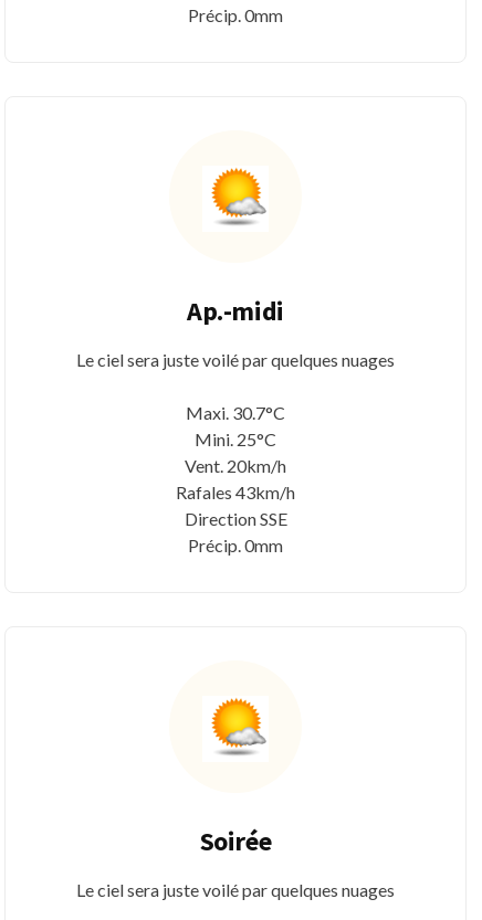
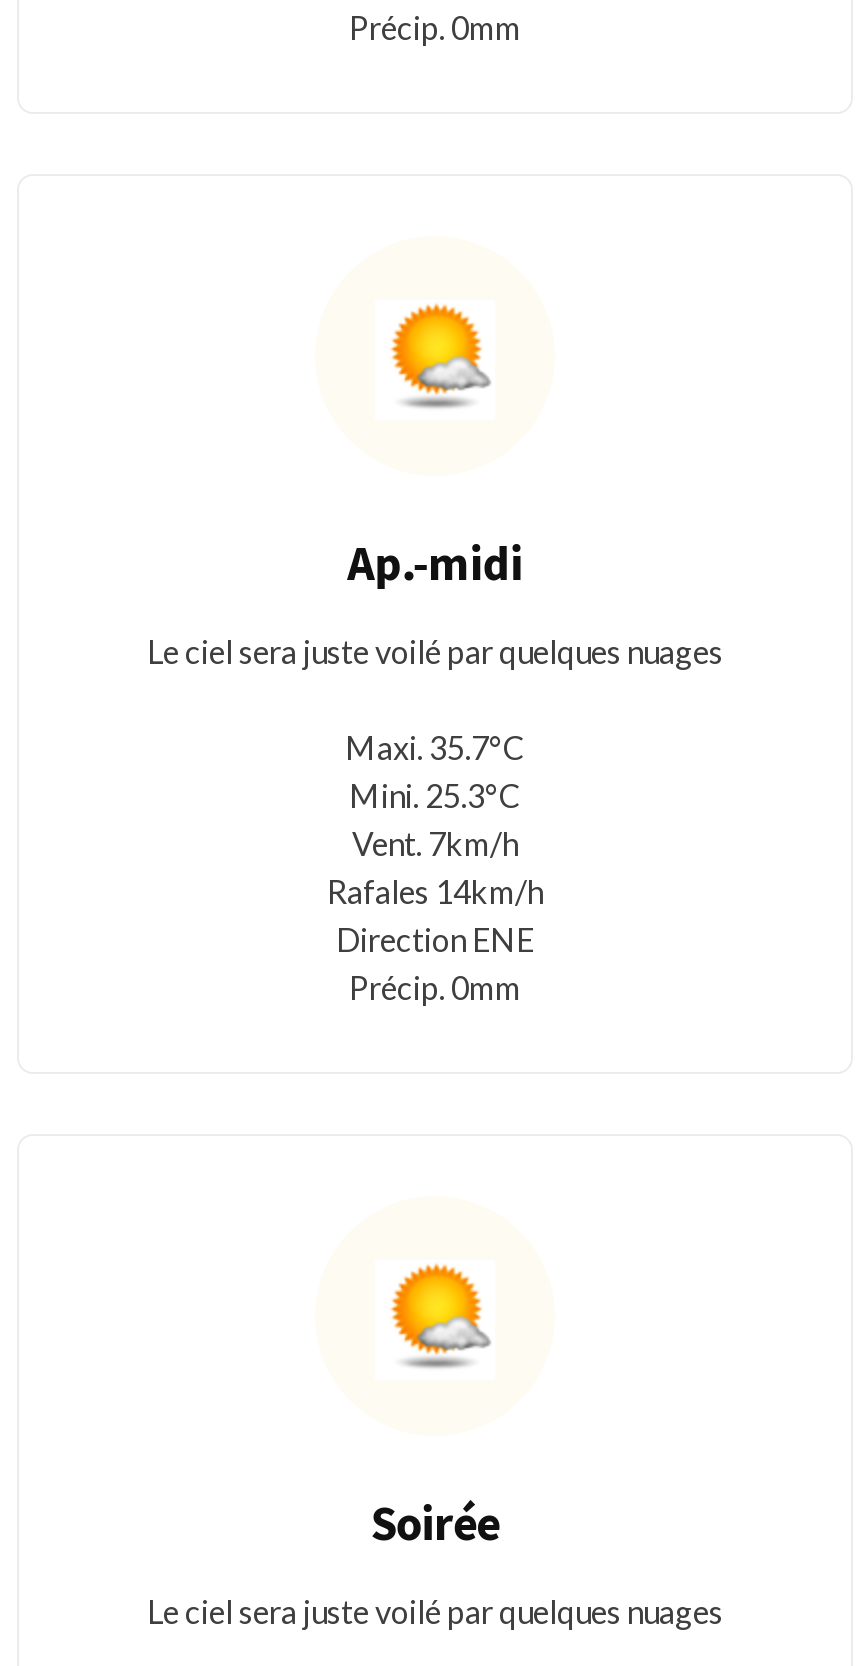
- Maxi. 30.7°C
+ Maxi. 35.7°C

- Mini. 25°C
+ Mini. 25.3°C

- Vent. 20km/h
+ Vent. 7km/h

- Rafales 43km/h
+ Rafales 14km/h

- Direction SSE
+ Direction ENE
